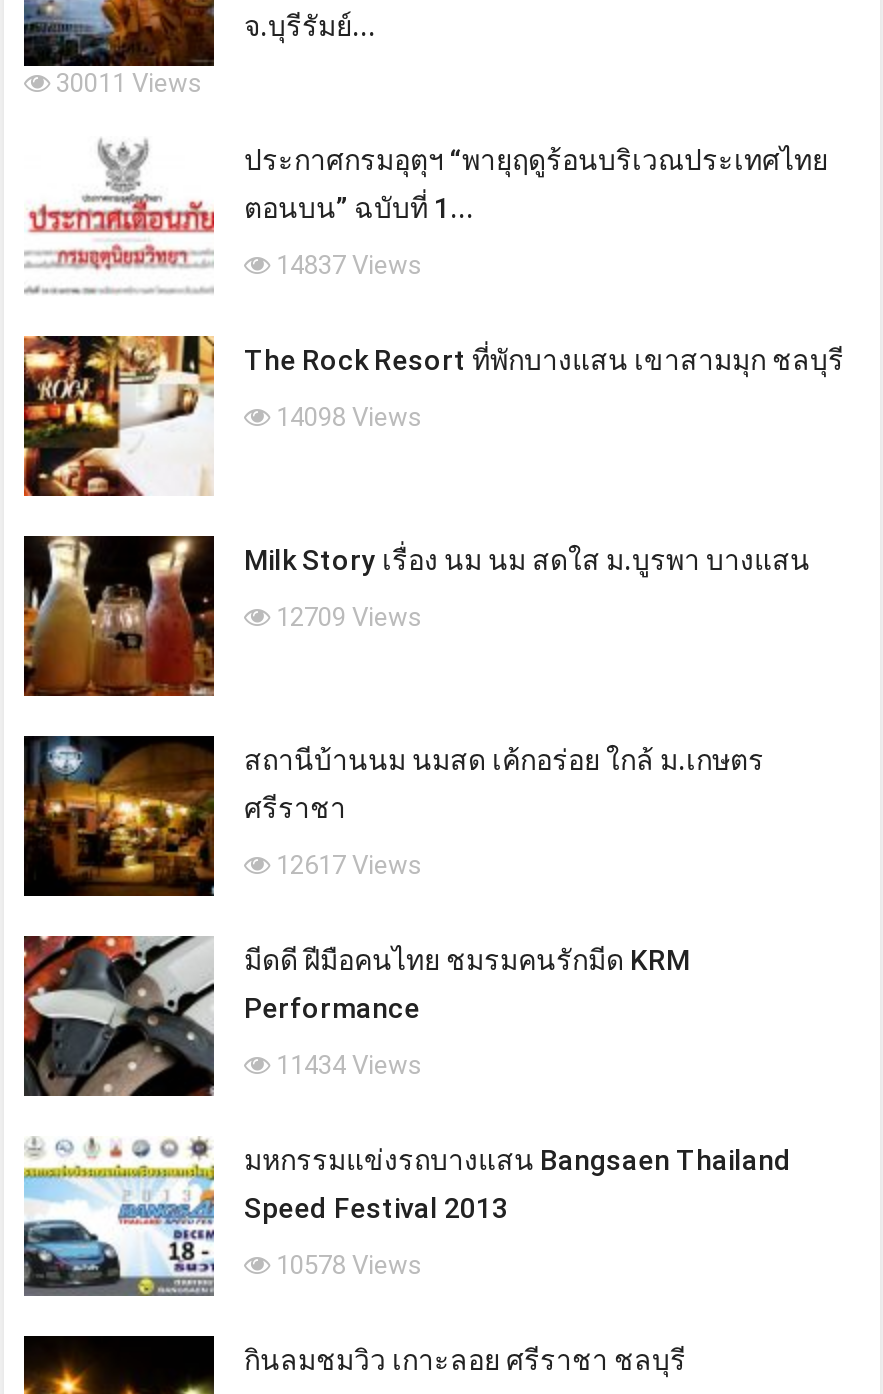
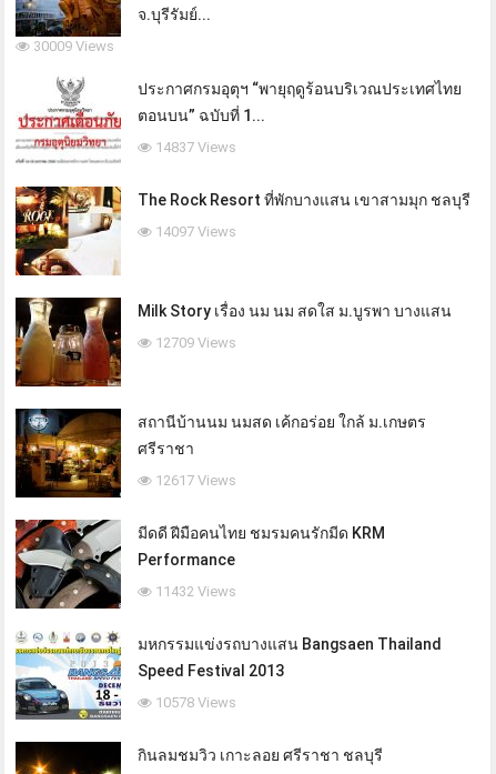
- 30011 Views
+ 30009 Views

- 14098 Views
+ 14097 Views

- 11434 Views
+ 11432 Views
